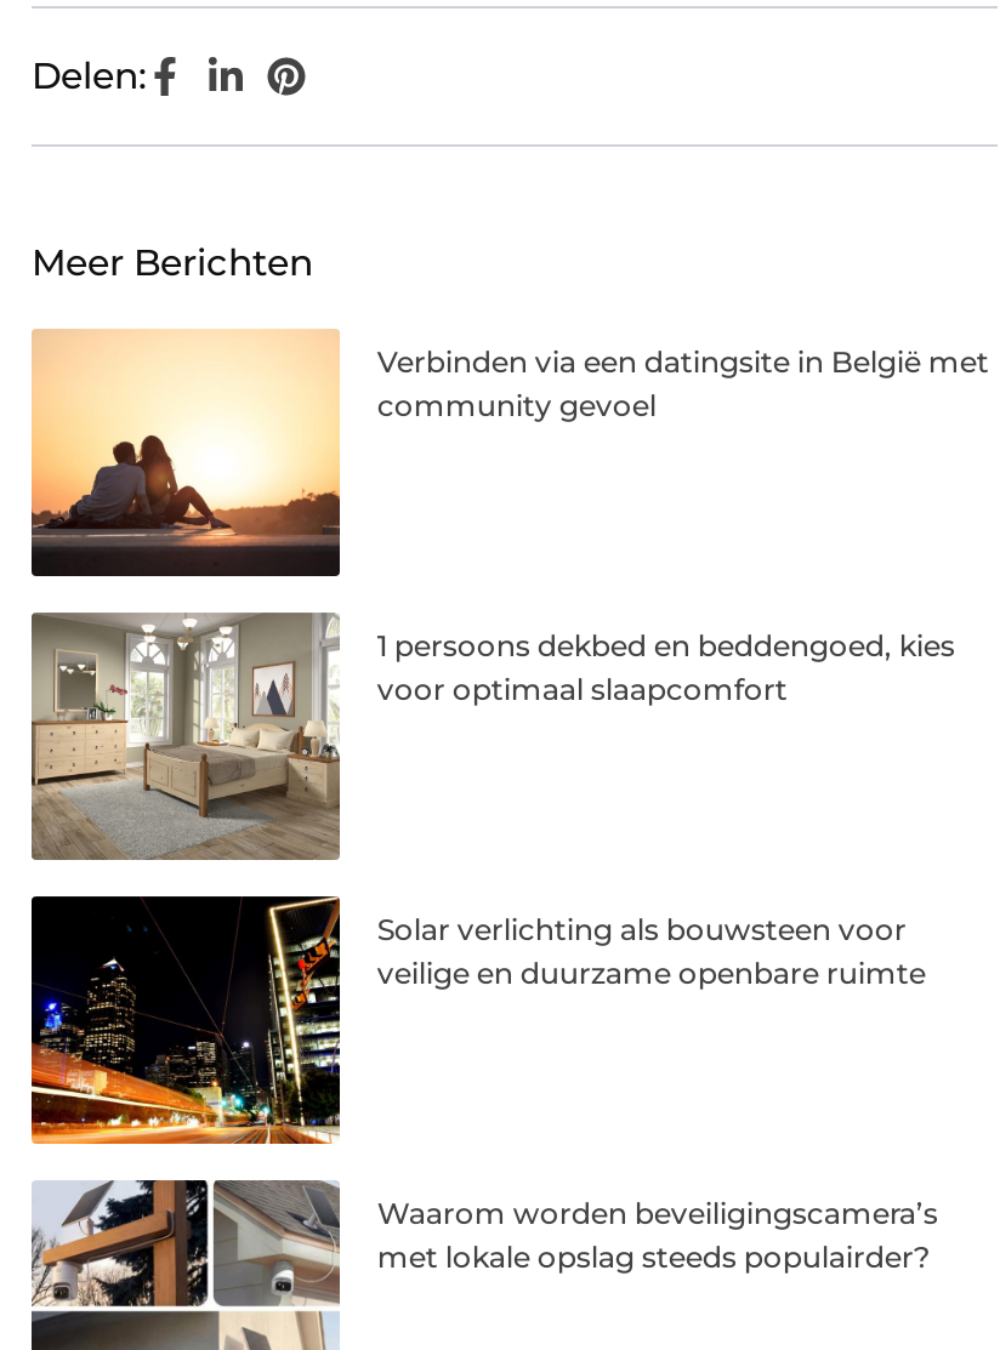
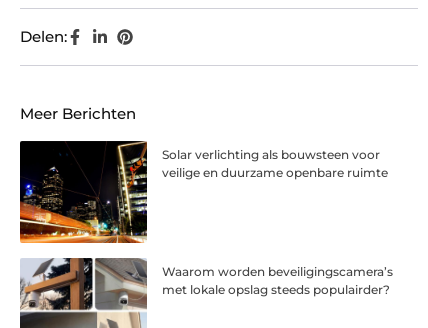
- [image]
- Verbinden via een datingsite in België met
- community gevoel

- [image]
- 1 persoons dekbed en beddengoed, kies
- voor optimaal slaapcomfort
